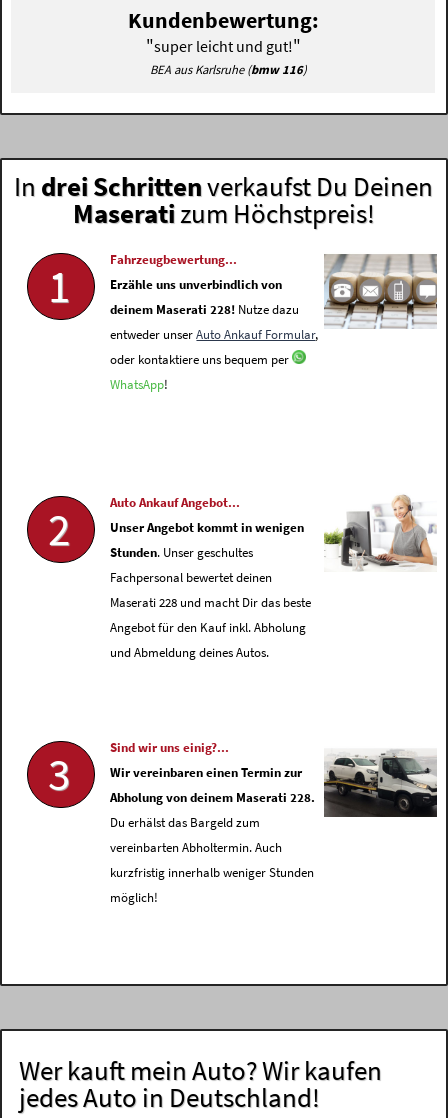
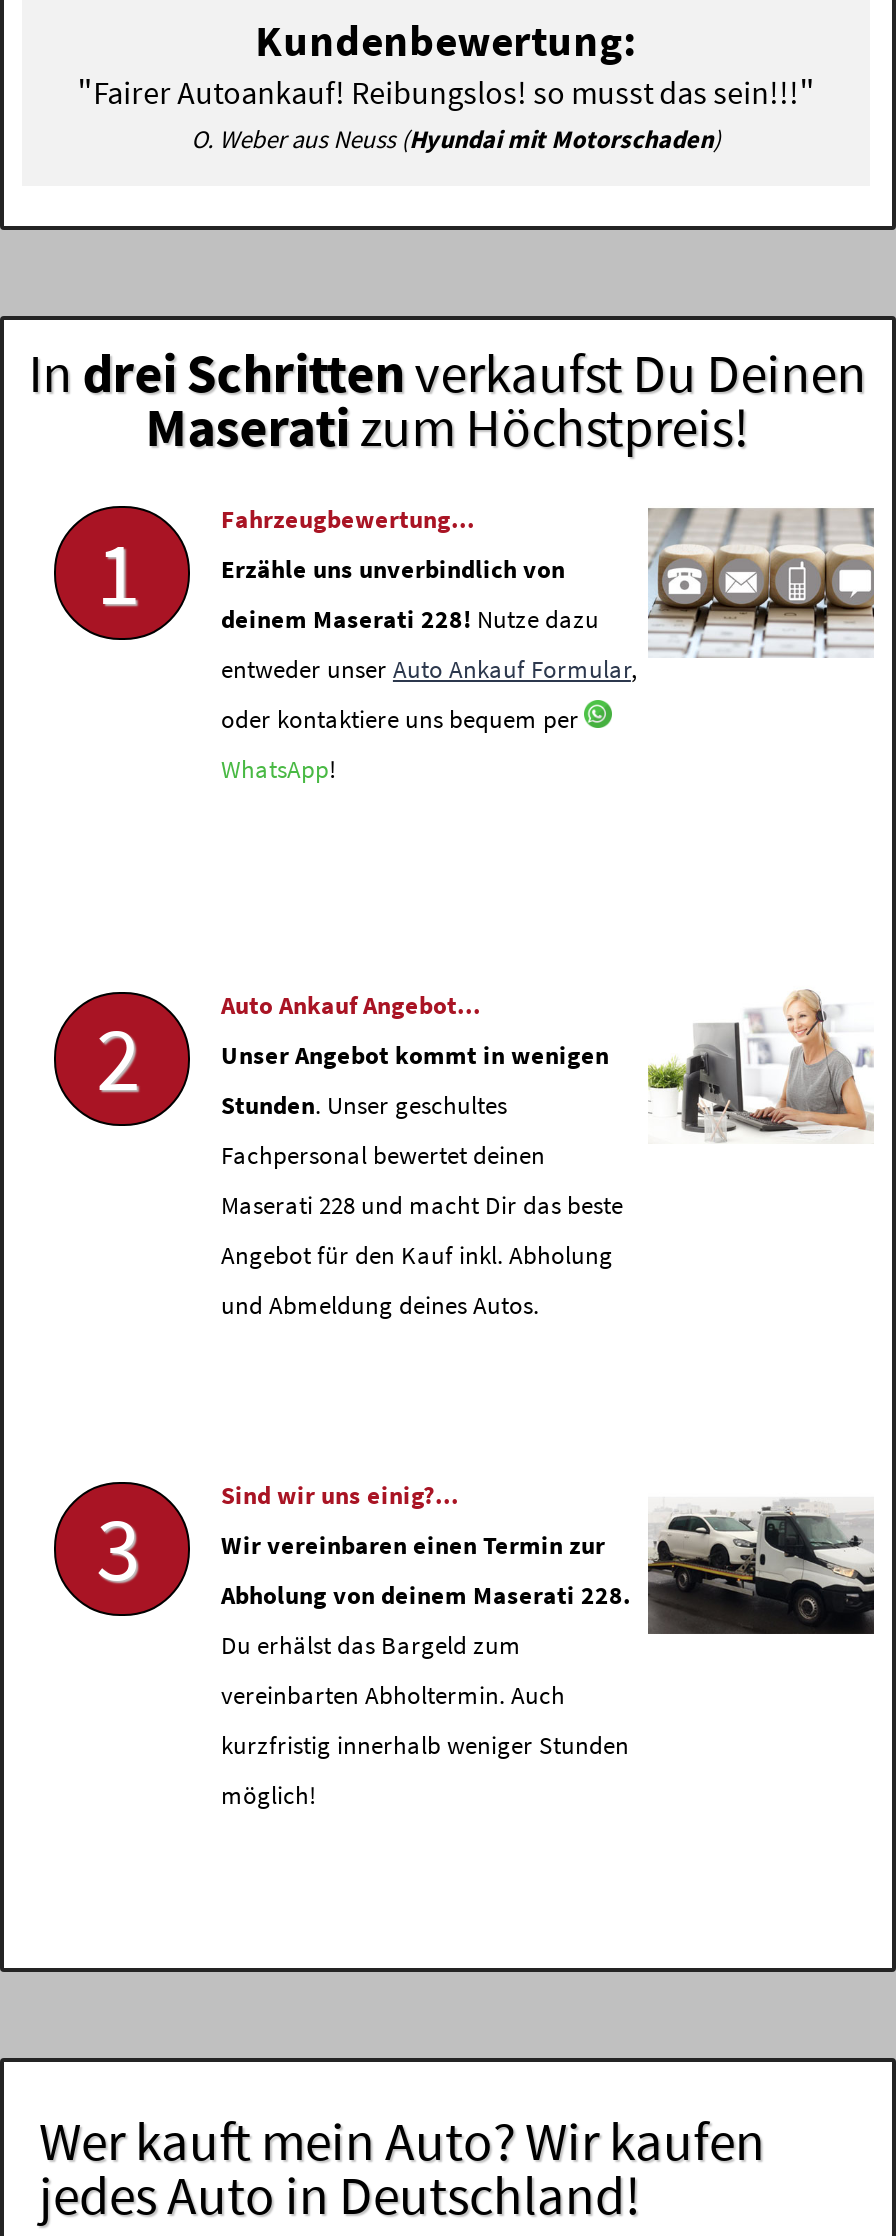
- "super leicht und gut!"
- BEA aus Karlsruhe (bmw 116)
+ "Fairer Autoankauf! Reibungslos! so musst das sein!!!"
+ O. Weber aus Neuss (Hyundai mit Motorschaden)
